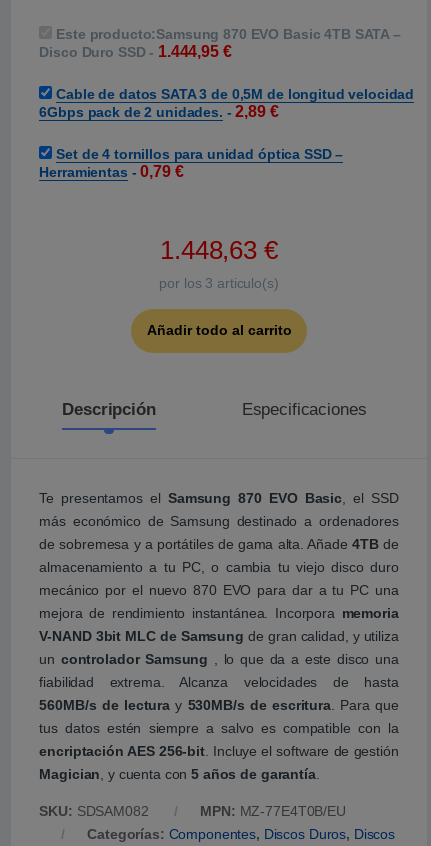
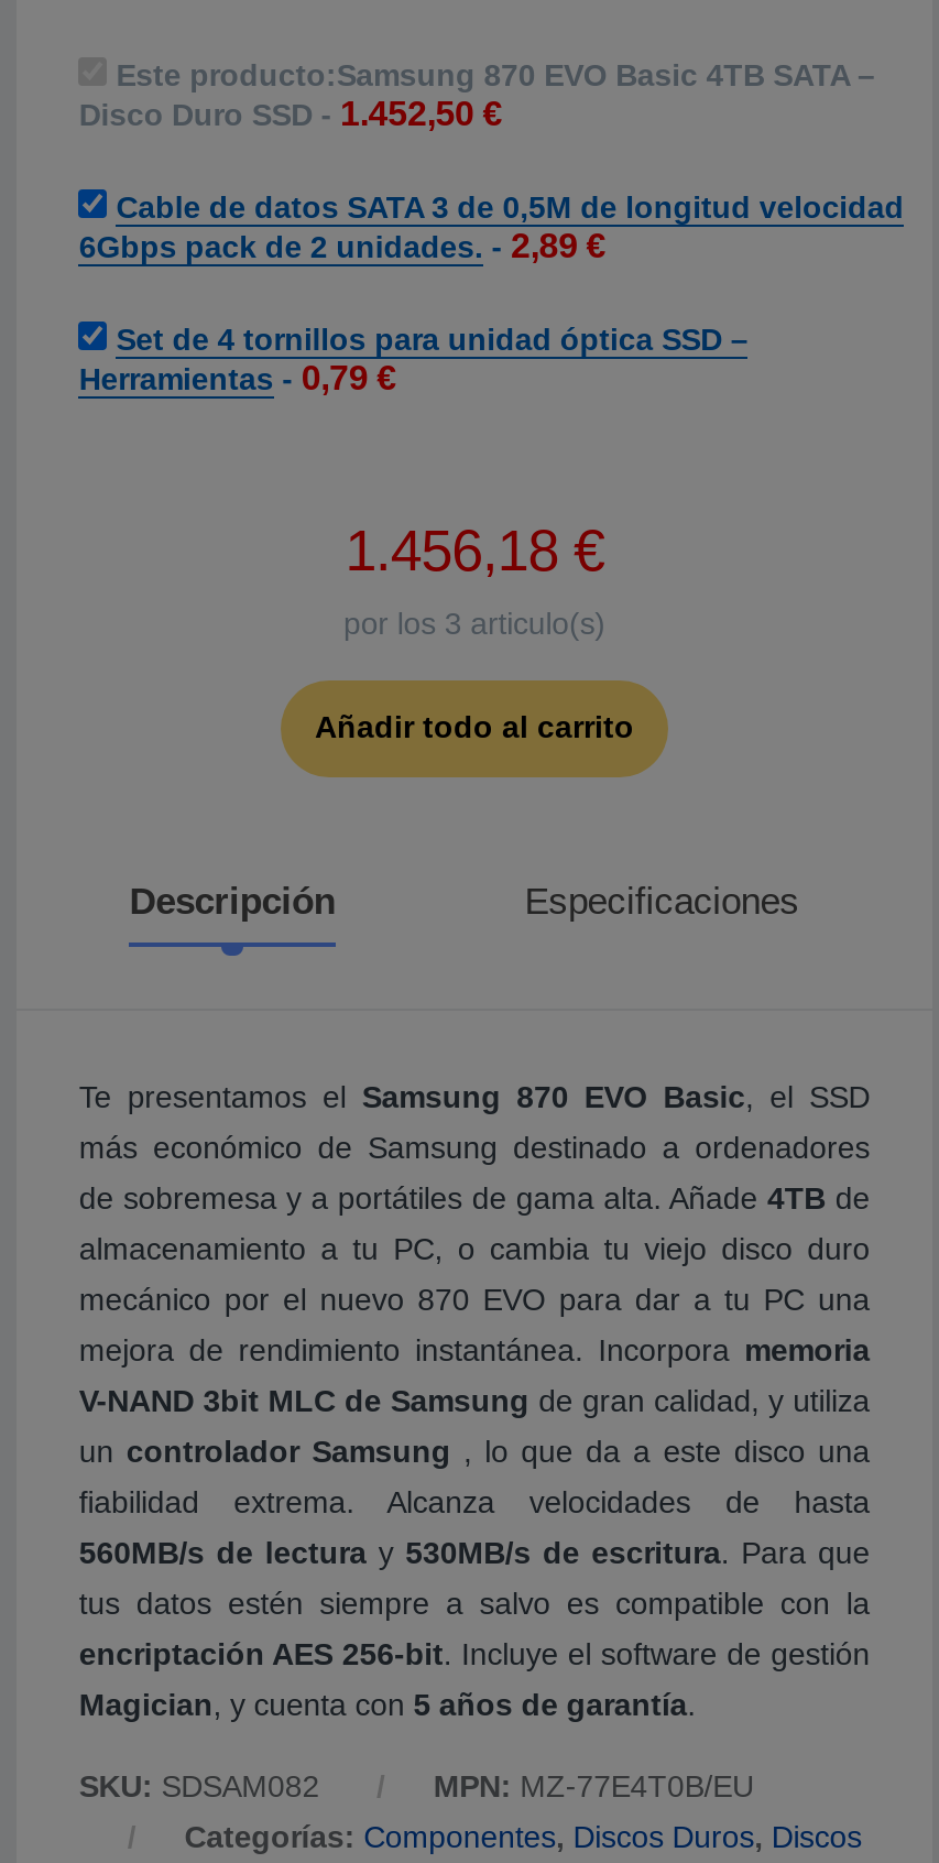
- Disco Duro SSD - 1.444,95 €
+ Disco Duro SSD - 1.452,50 €

- 1.448,63 €
+ 1.456,18 €
